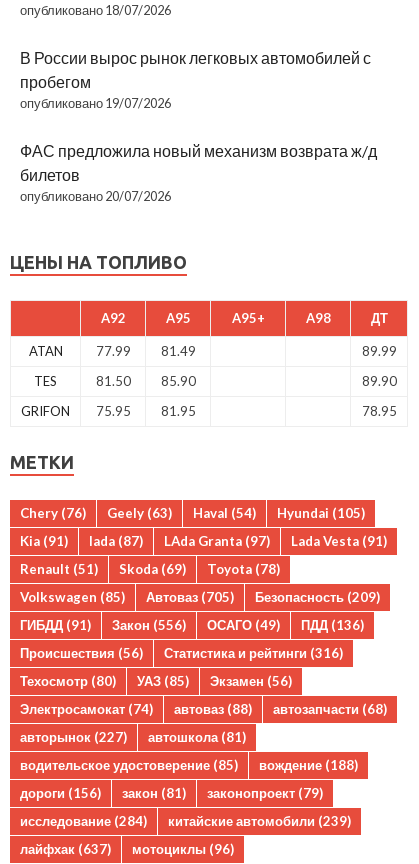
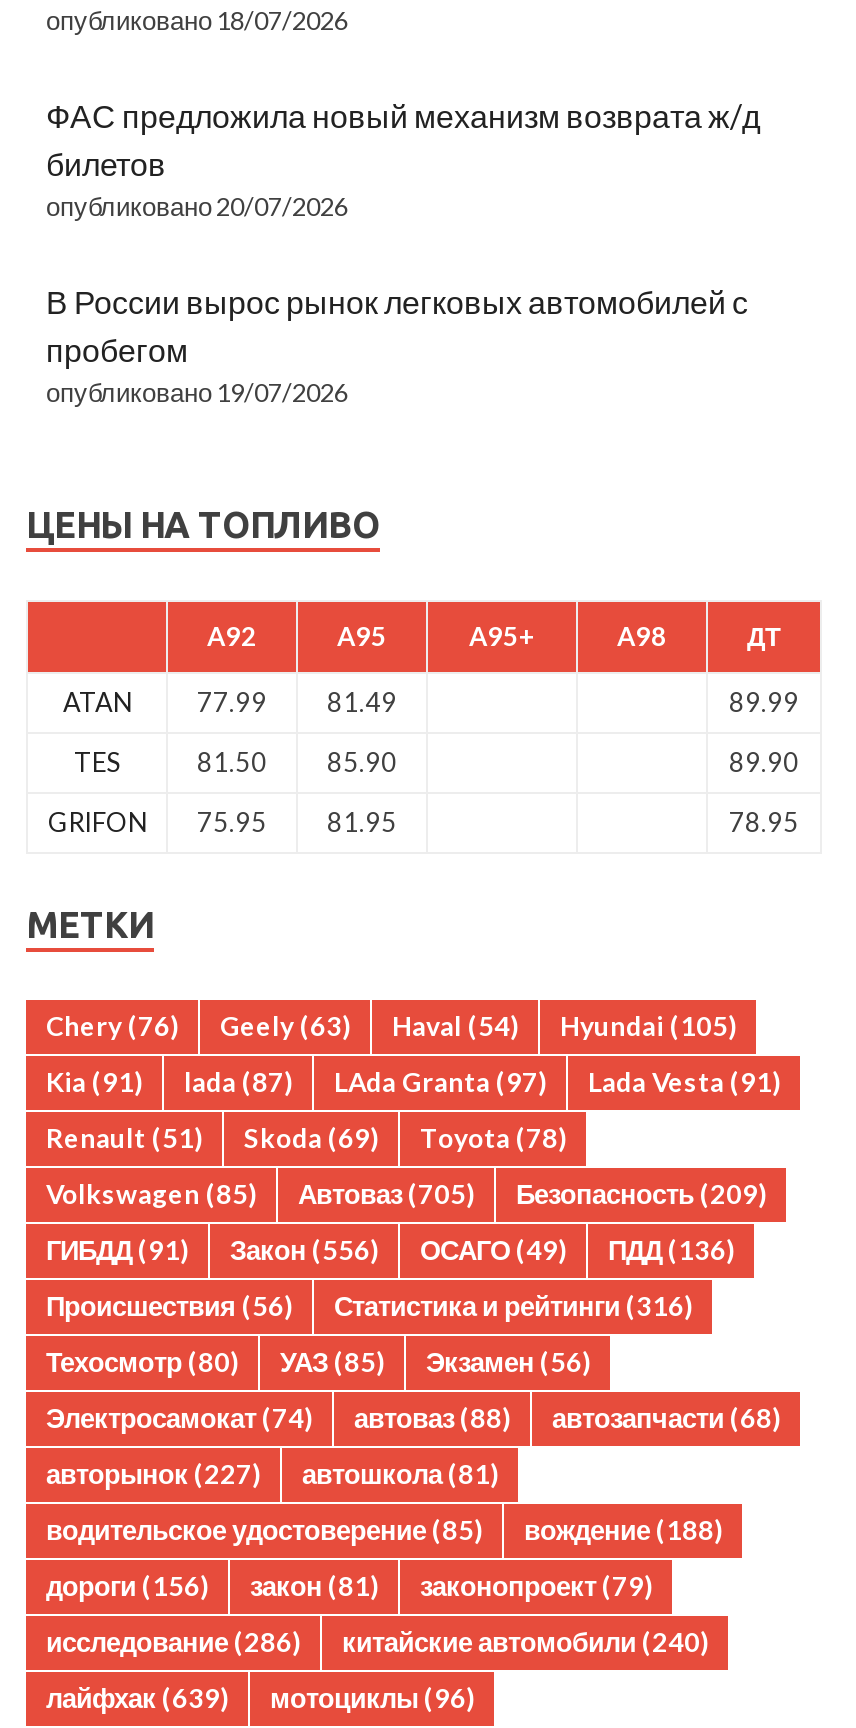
moved down: В России вырос рынок легковых автомобилей с | пробегом | опубликовано 19/07/2026

moved up: ФАС предложила новый механизм возврата ж/д | билетов | опубликовано 20/07/2026

- исследование (284)
+ исследование (286)

- китайские автомобили (239)
+ китайские автомобили (240)

- лайфхак (637) мотоциклы (96)
+ лайфхак (639) мотоциклы (96)
